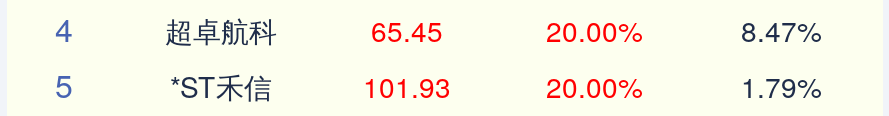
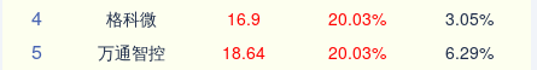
- 超卓航科
- 65.45
- 20.00%
- 8.47%
+ 格科微
+ 16.9
+ 20.03%
+ 3.05%

- *ST禾信
- 101.93
- 20.00%
- 1.79%
+ 万通智控
+ 18.64
+ 20.03%
+ 6.29%
